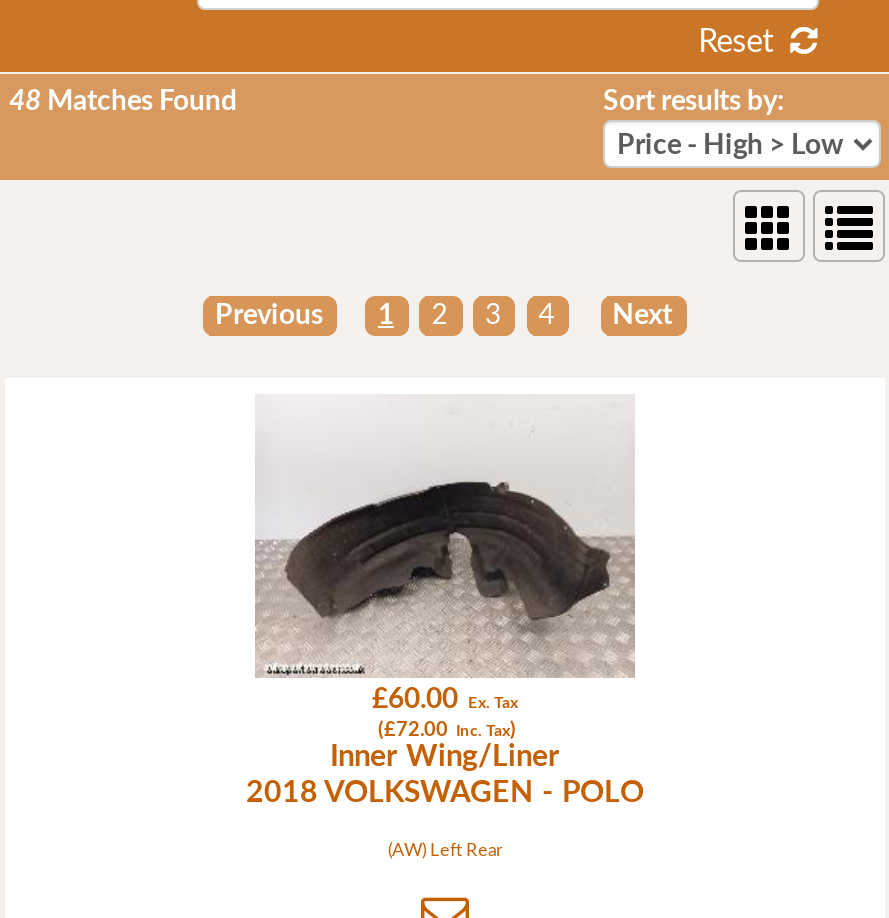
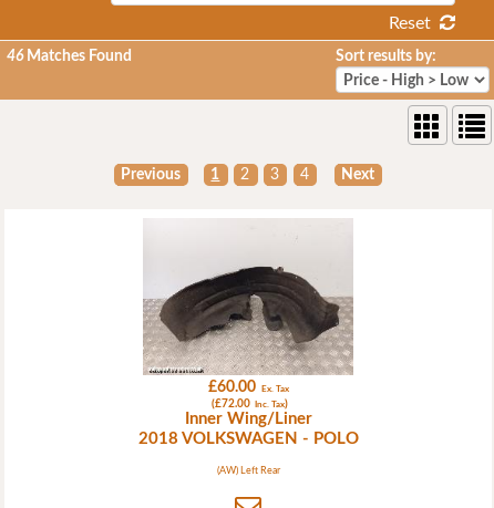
- 48 Matches Found
+ 46 Matches Found
